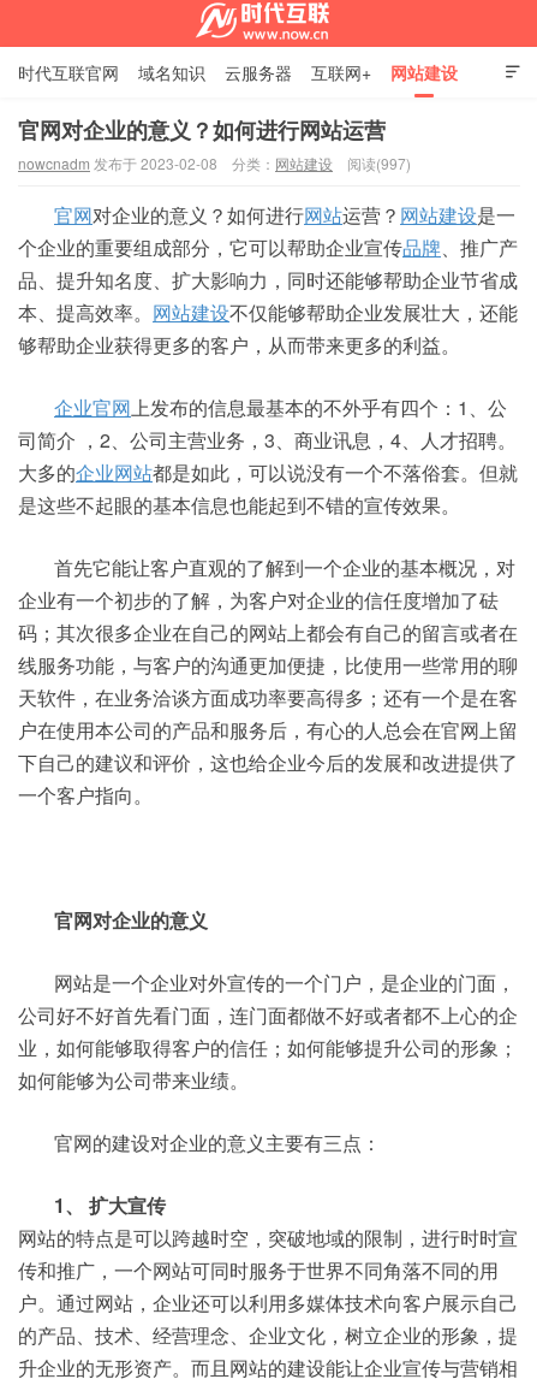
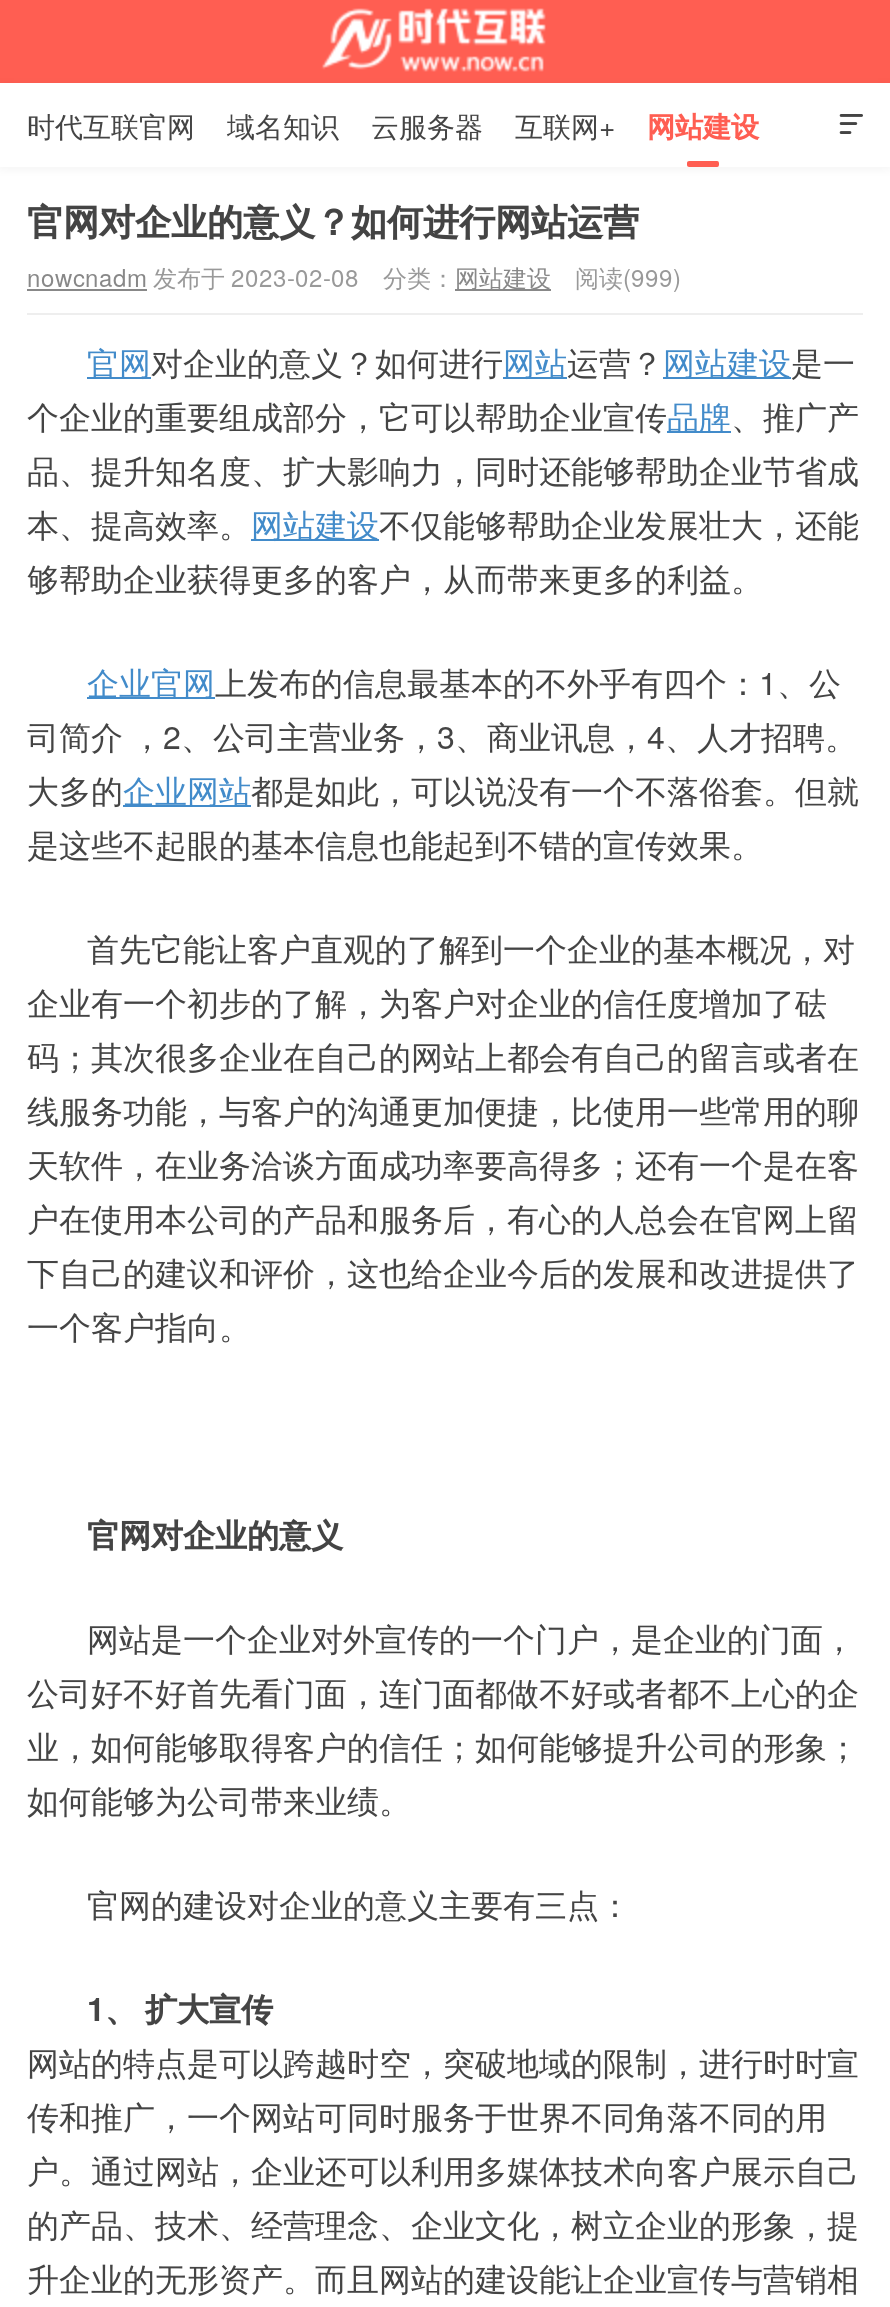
- nowcnadm发布于 2023-02-08 分类：网站建设 阅读(997)
+ nowcnadm发布于 2023-02-08 分类：网站建设 阅读(999)
